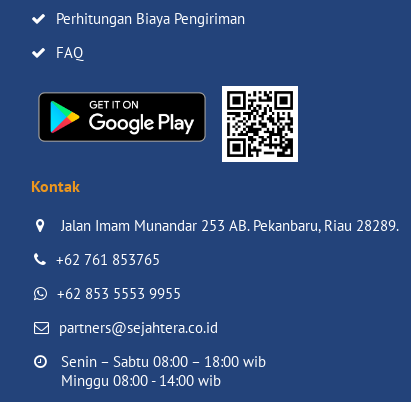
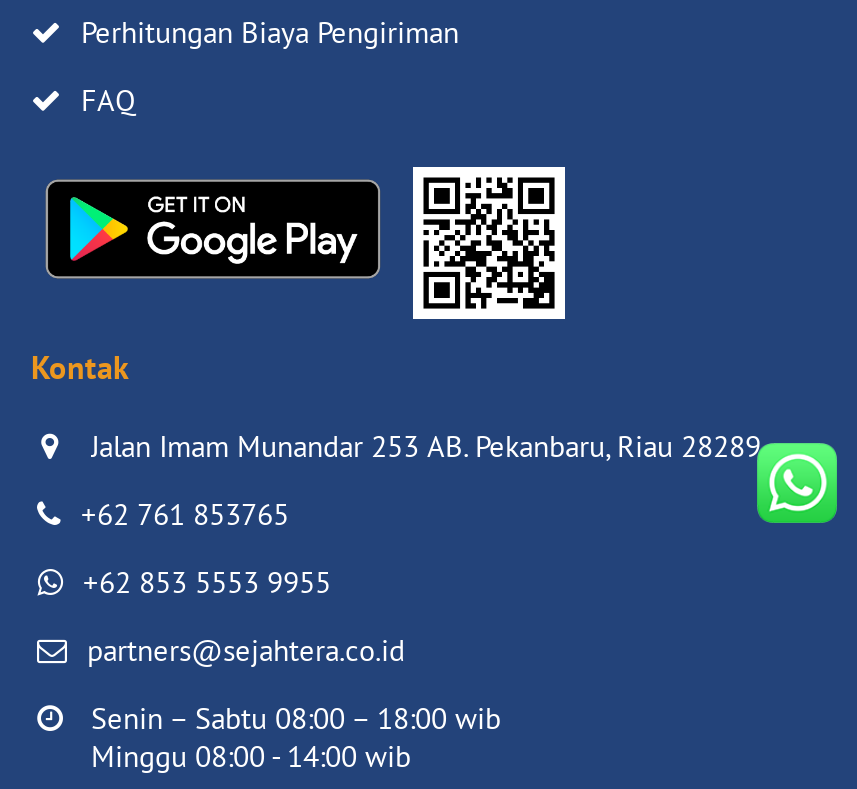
+ [image]
